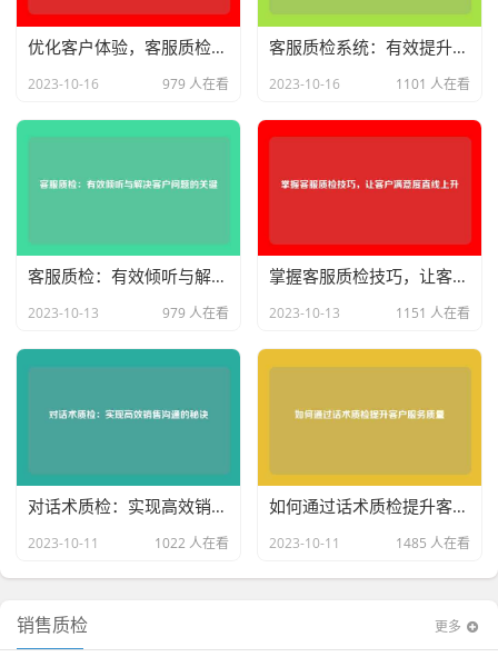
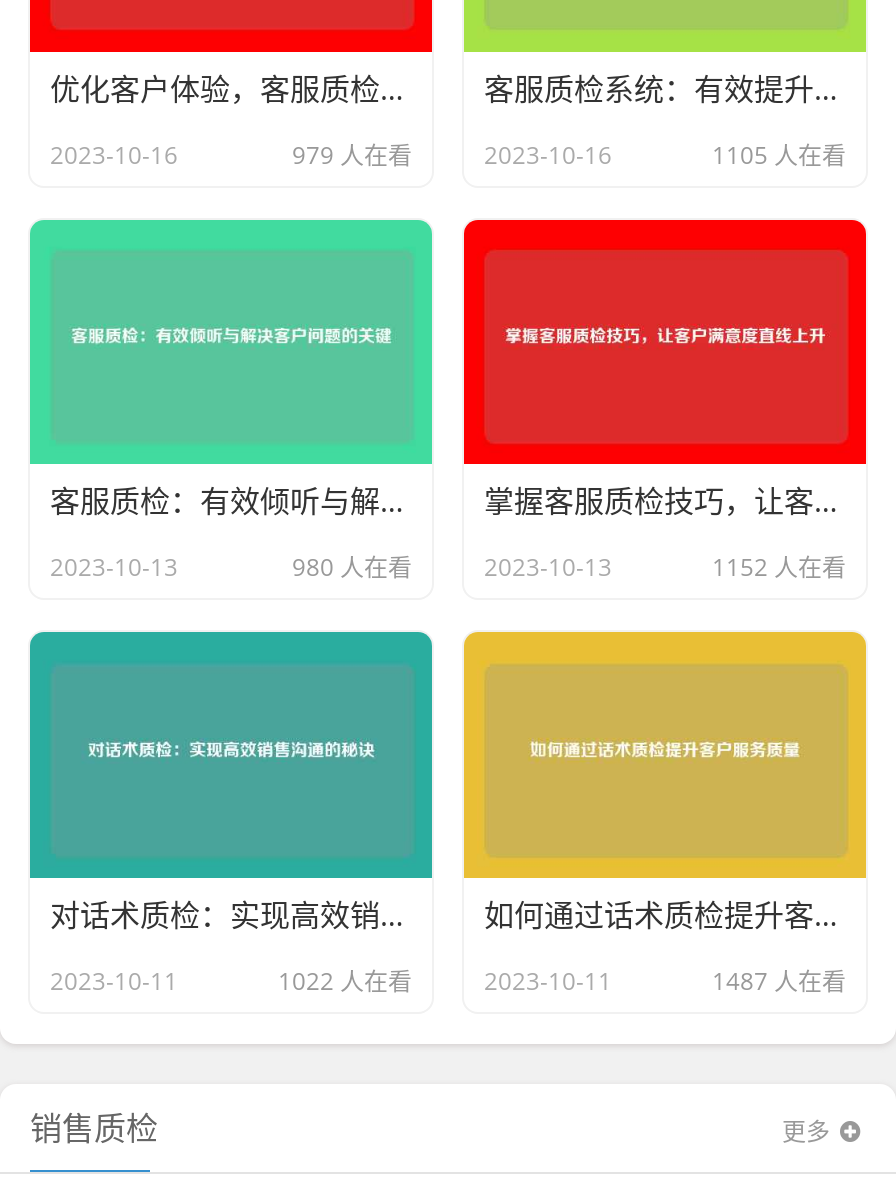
- 1101 人在看
+ 1105 人在看

- 979 人在看
+ 980 人在看

- 1151 人在看
+ 1152 人在看

- 1485 人在看
+ 1487 人在看
